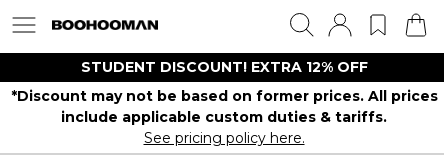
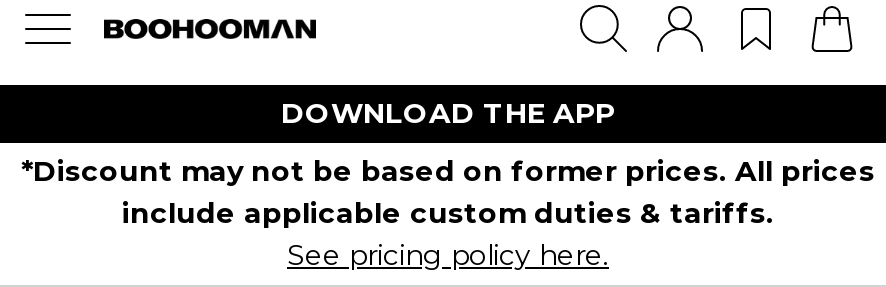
- STUDENT DISCOUNT! EXTRA 12% OFF
+ DOWNLOAD THE APP
